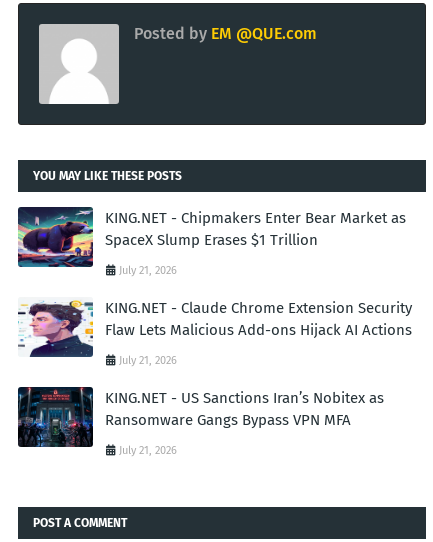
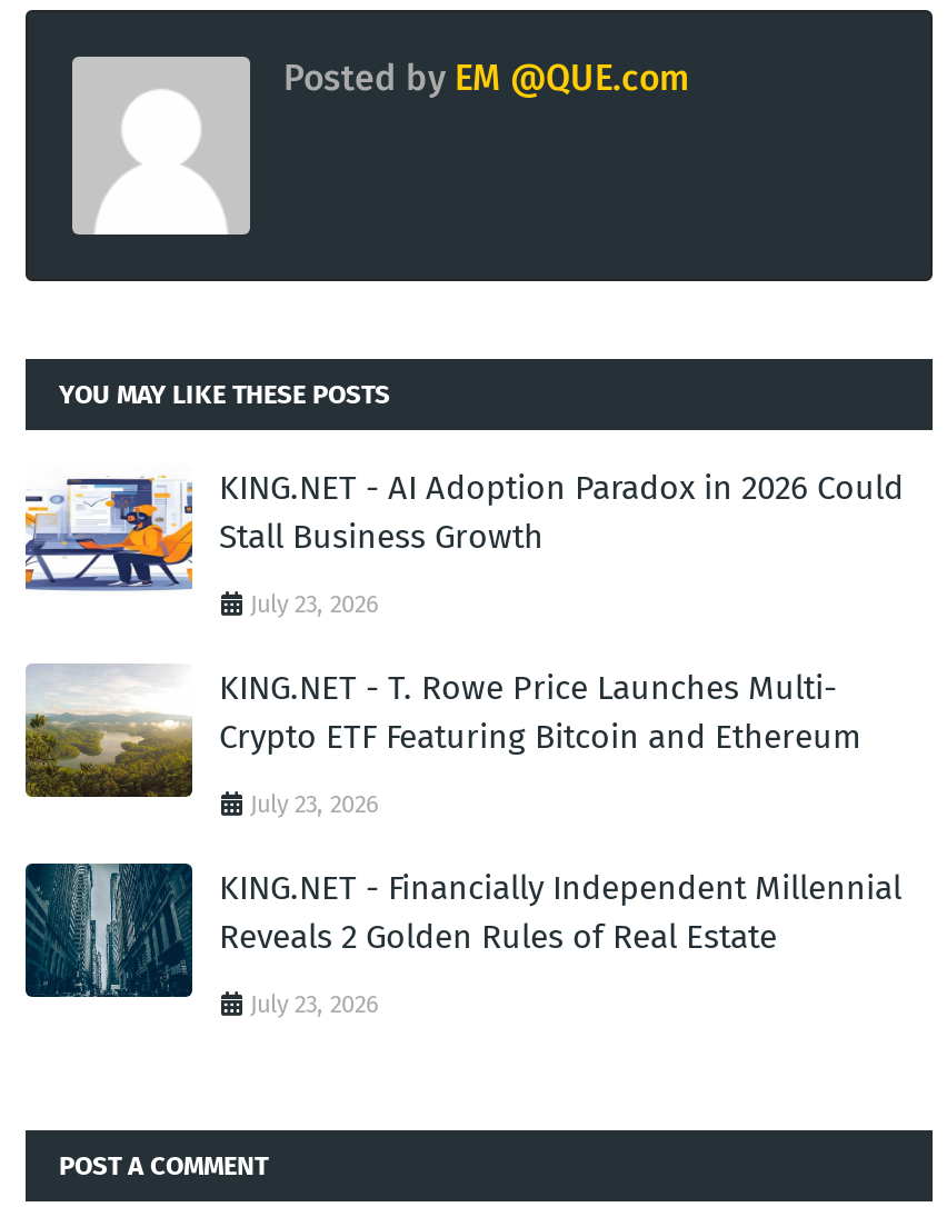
- [image]
- KING.NET - Chipmakers Enter Bear Market as
- SpaceX Slump Erases $1 Trillion
+ [image]
+ KING.NET - AI Adoption Paradox in 2026 Could
+ Stall Business Growth

- July 21, 2026
+ July 23, 2026

- [image]
- KING.NET - Claude Chrome Extension Security
- Flaw Lets Malicious Add-ons Hijack AI Actions
+ [image]
+ KING.NET - T. Rowe Price Launches Multi-
+ Crypto ETF Featuring Bitcoin and Ethereum

- July 21, 2026
+ July 23, 2026

- [image]
- KING.NET - US Sanctions Iran’s Nobitex as
- Ransomware Gangs Bypass VPN MFA
+ [image]
+ KING.NET - Financially Independent Millennial
+ Reveals 2 Golden Rules of Real Estate

- July 21, 2026
+ July 23, 2026
